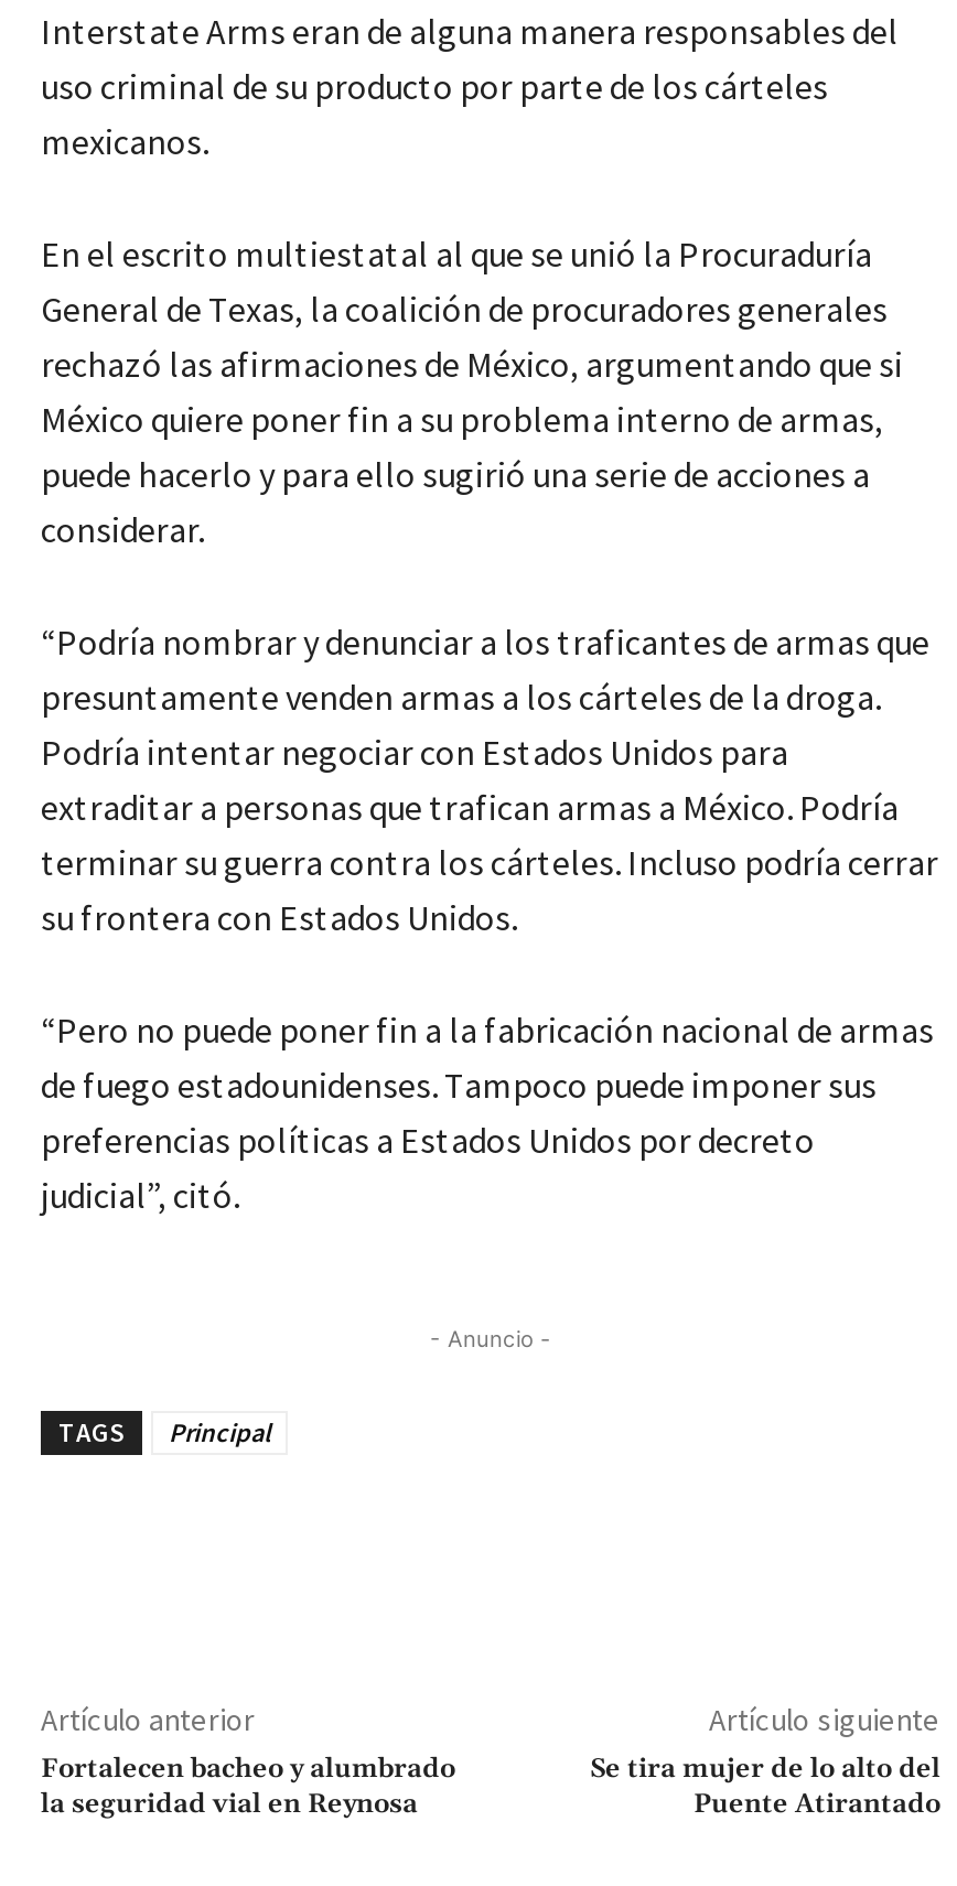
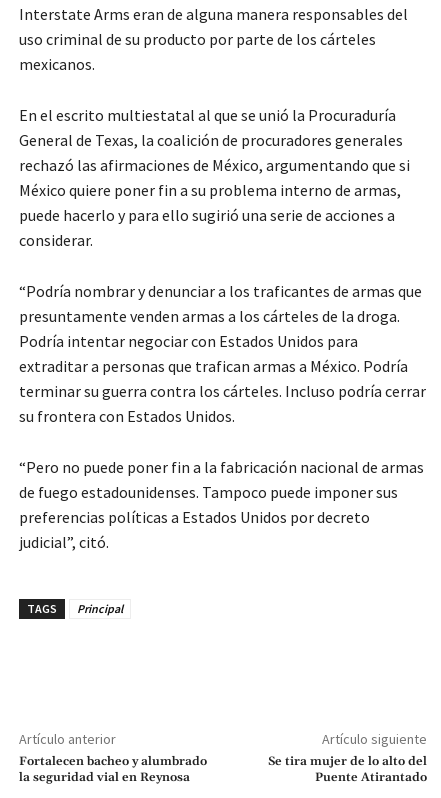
- - Anuncio -
